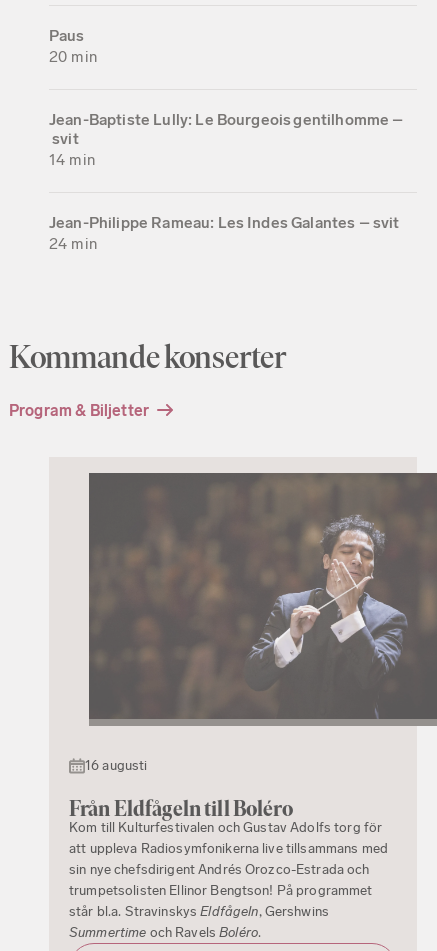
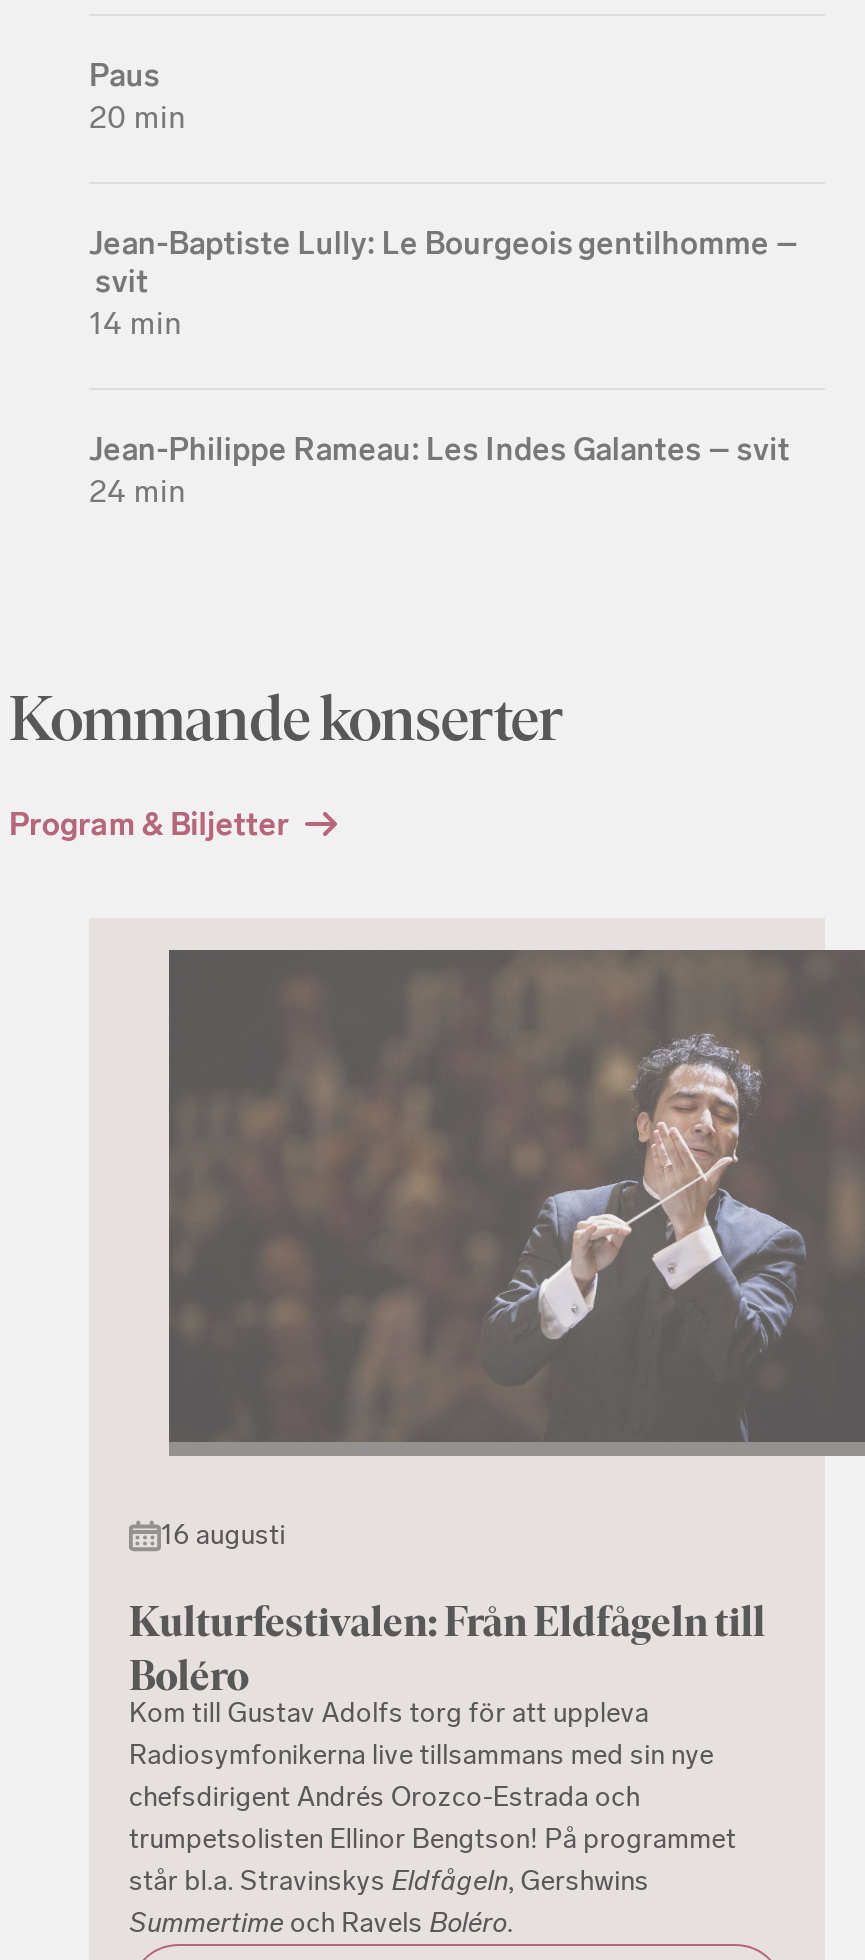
- Från Eldfågeln till Boléro
- Kom till Kulturfestivalen och Gustav Adolfs torg för
- att uppleva Radiosymfonikerna live tillsammans med
- sin nye chefsdirigent Andrés Orozco-Estrada och
+ Kulturfestivalen: Från Eldfågeln till
+ Boléro
+ Kom till Gustav Adolfs torg för att uppleva
+ Radiosymfonikerna live tillsammans med sin nye
+ chefsdirigent Andrés Orozco-Estrada och
